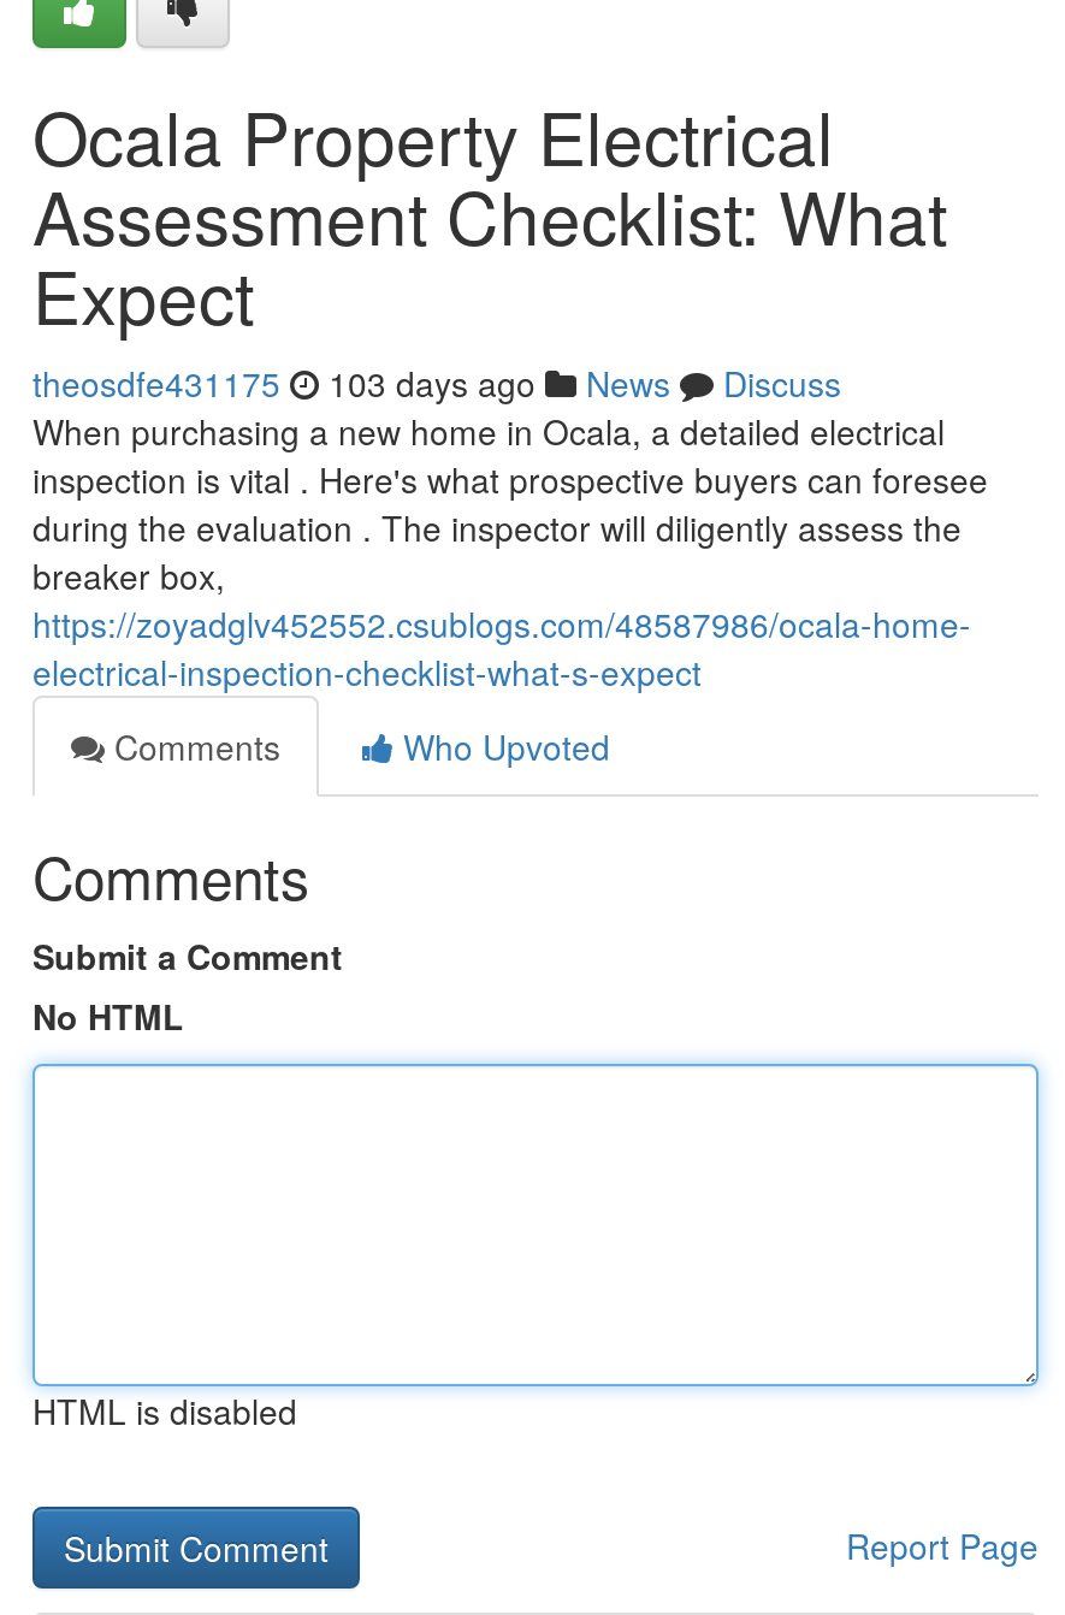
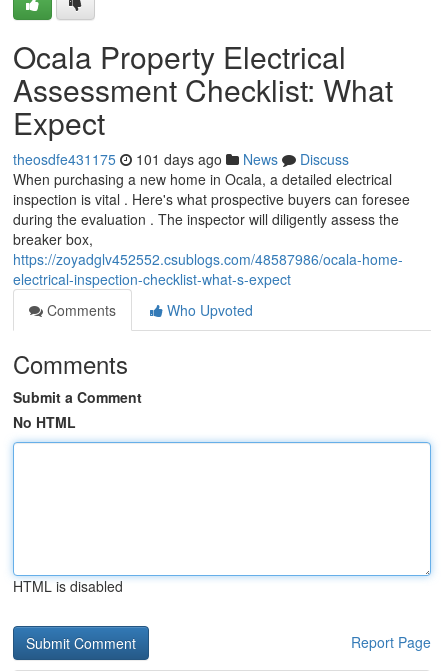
- theosdfe431175 103 days ago News Discuss
+ theosdfe431175 101 days ago News Discuss
